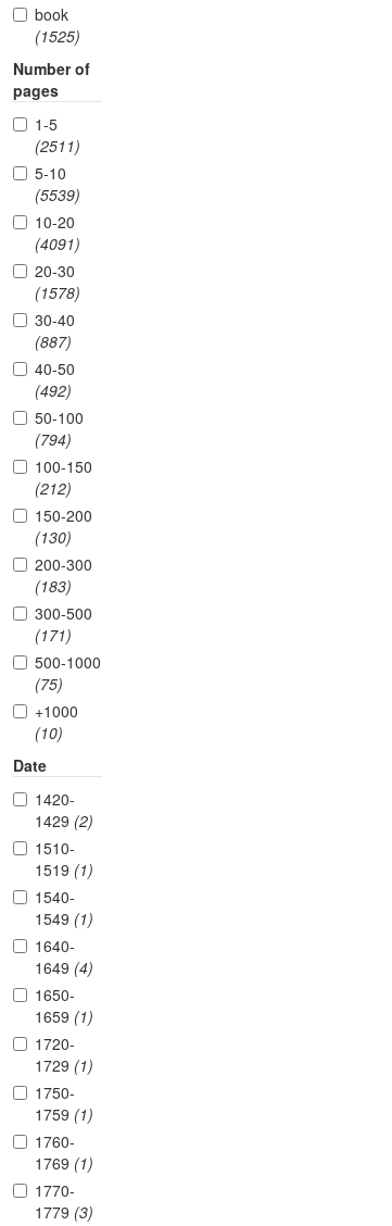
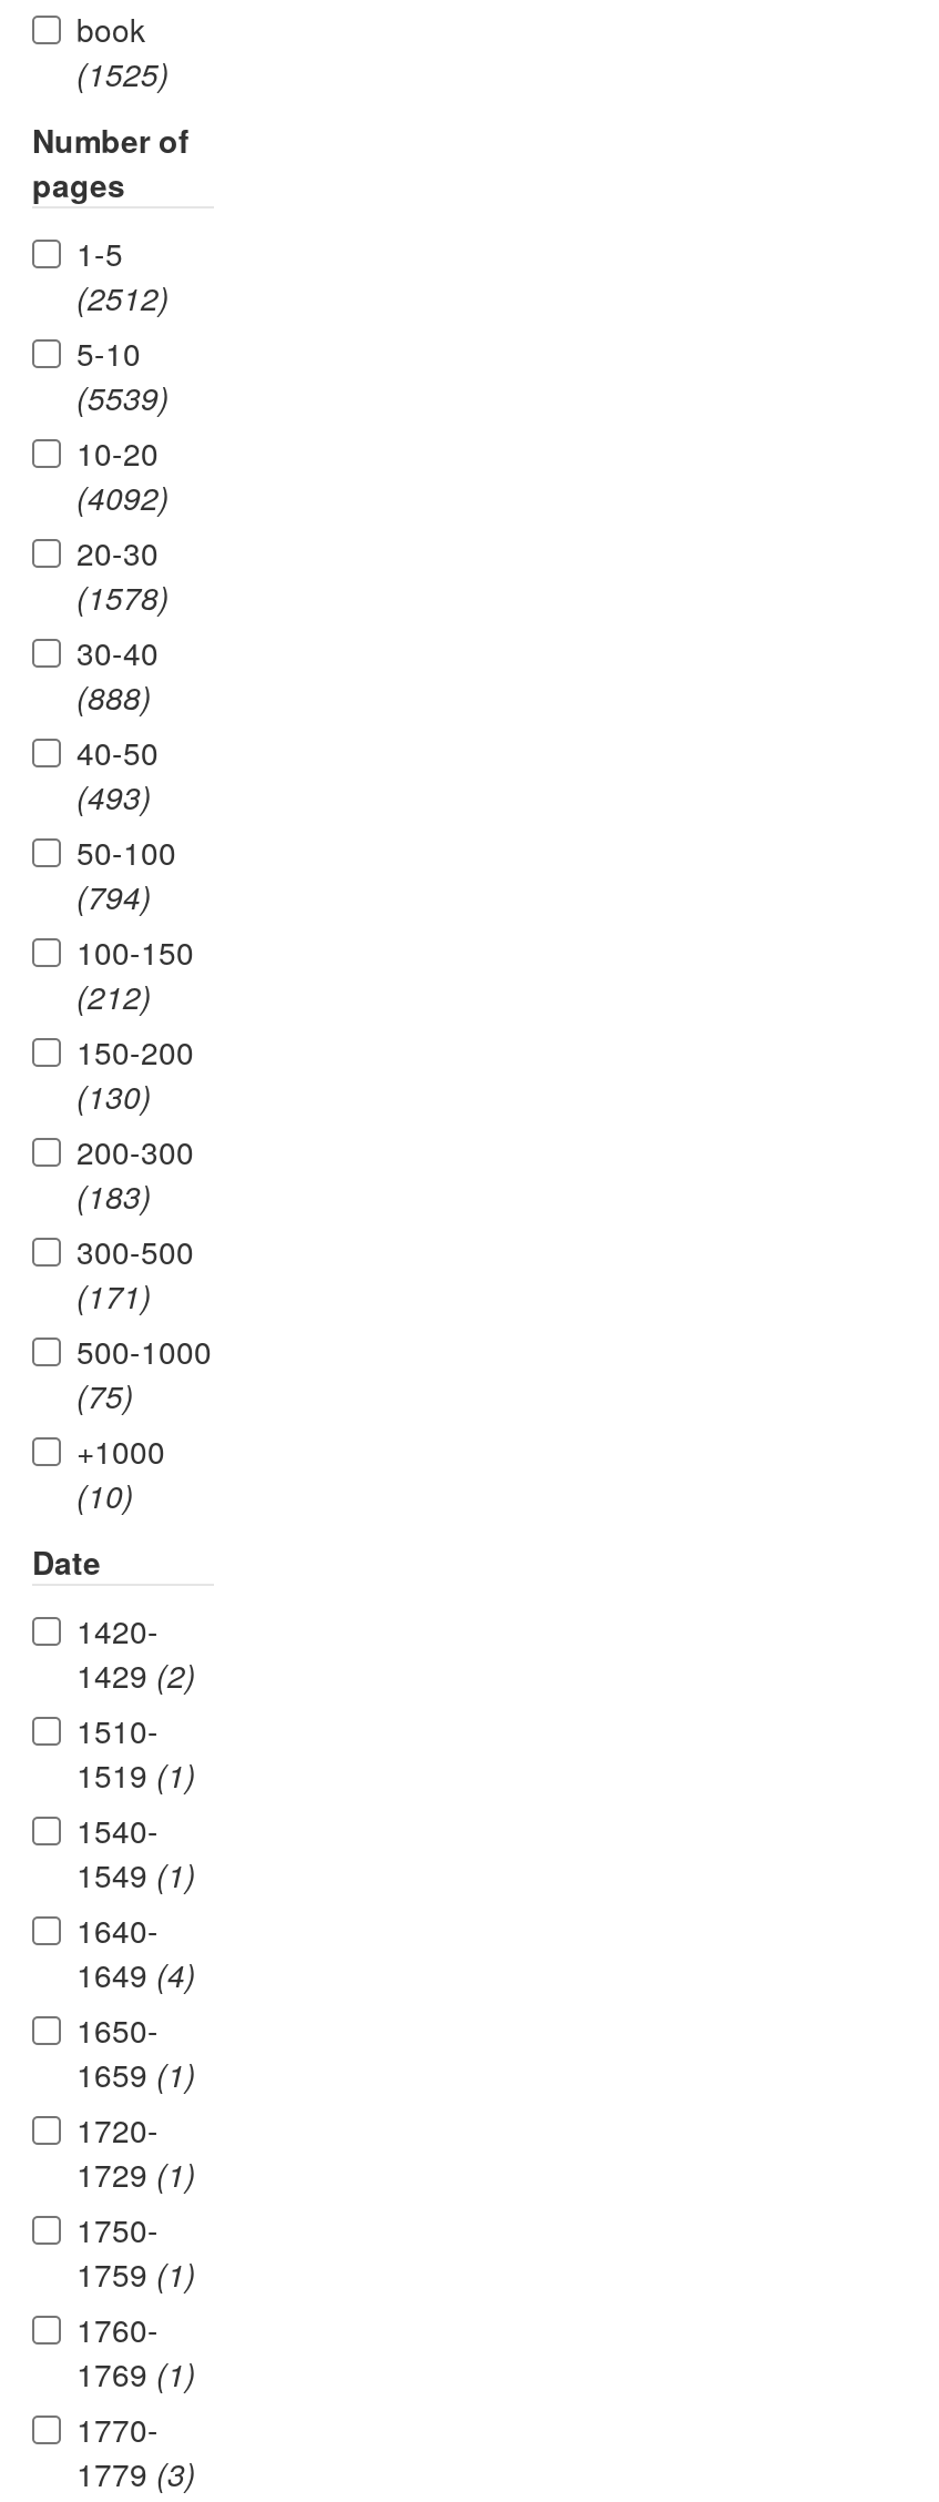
- (2511)
+ (2512)

- (4091)
+ (4092)

- (887)
+ (888)

- (492)
+ (493)
